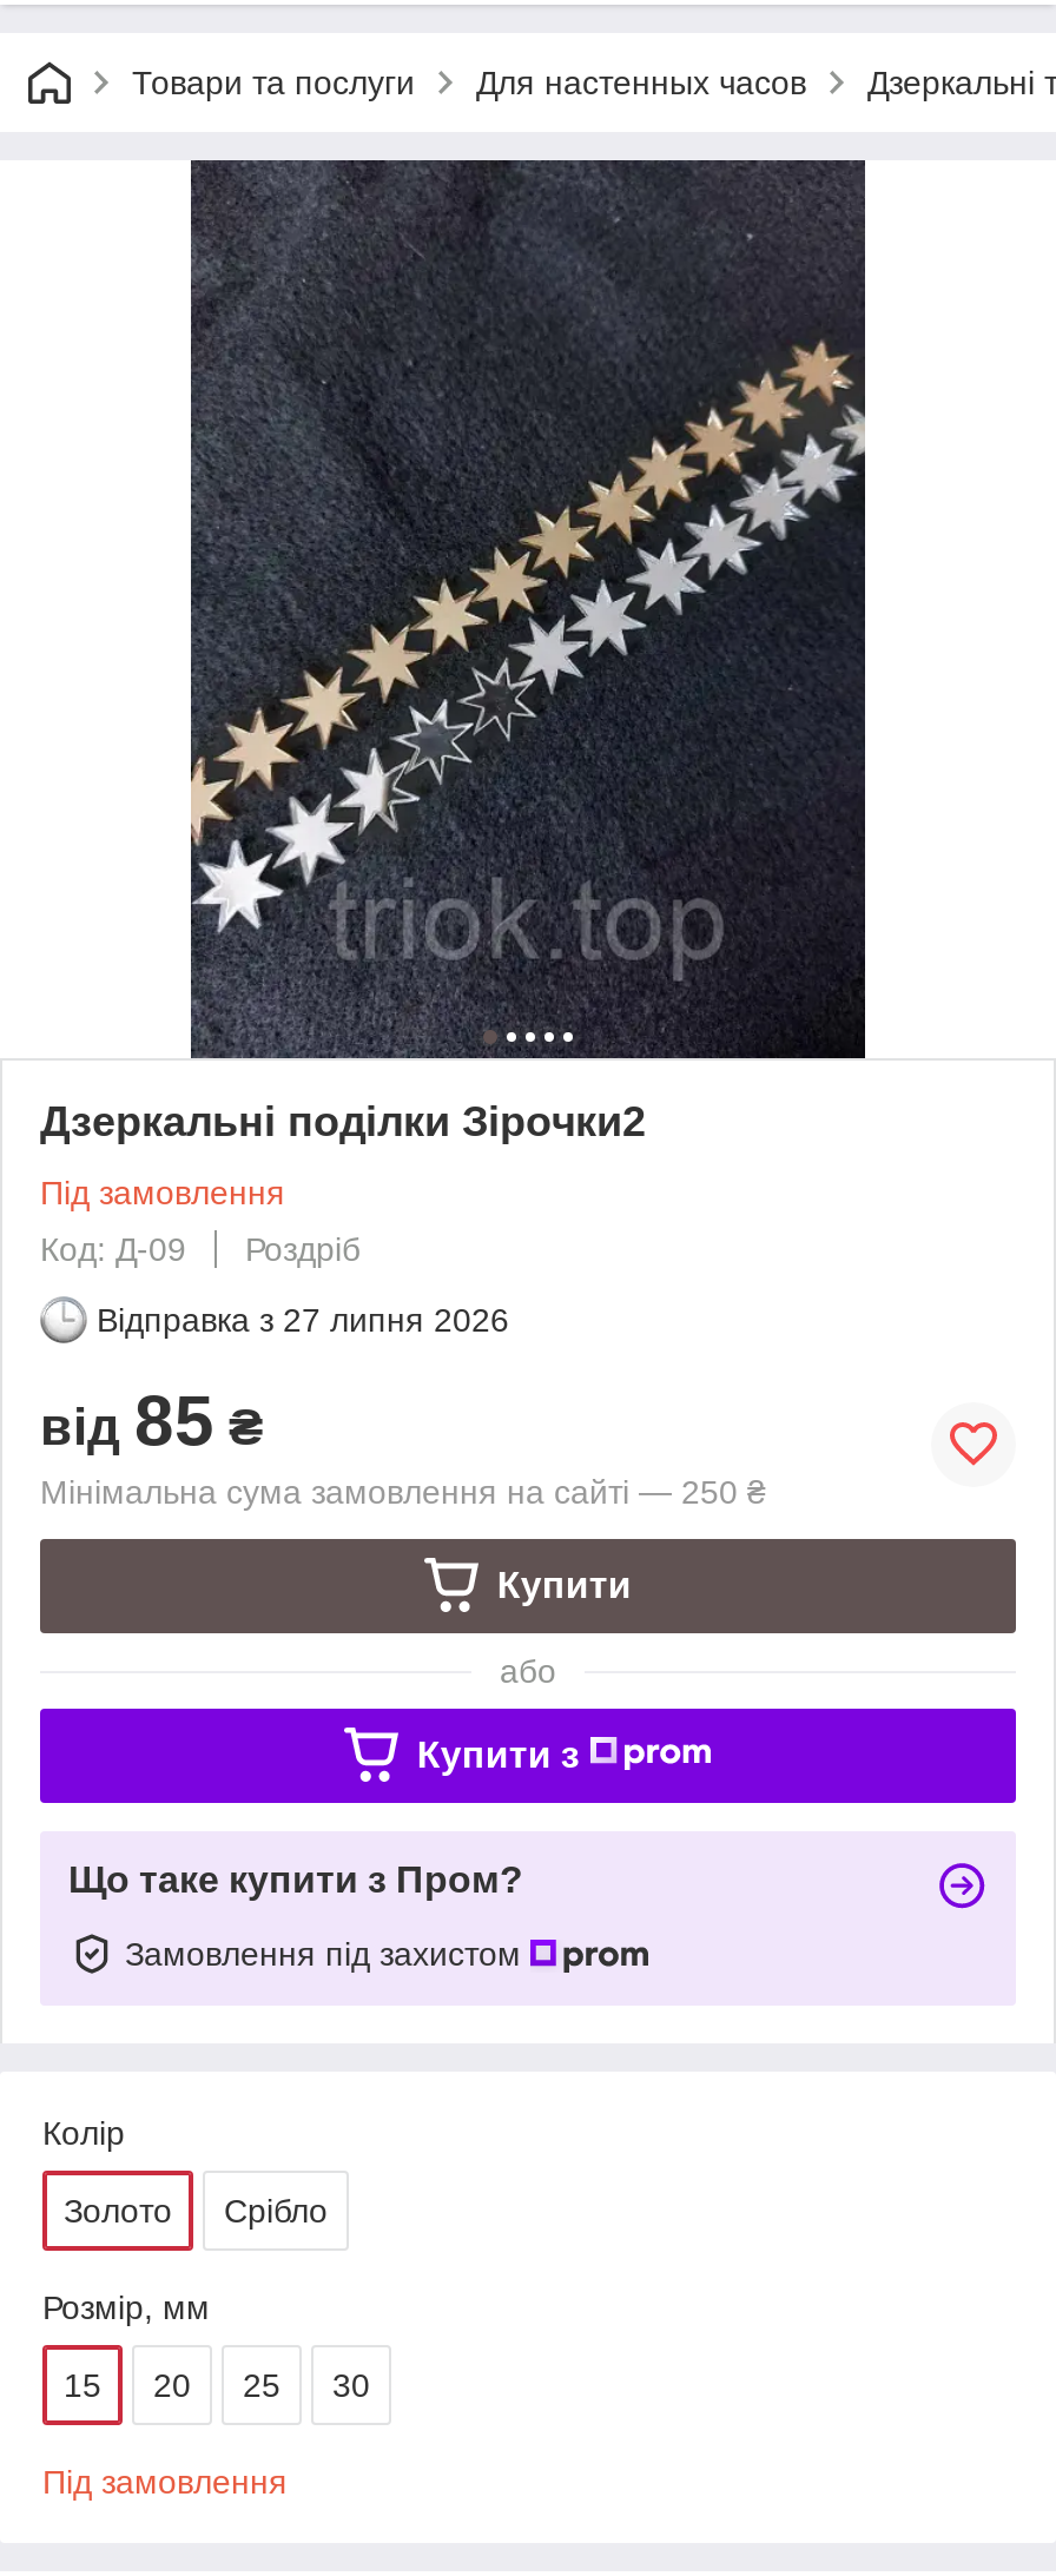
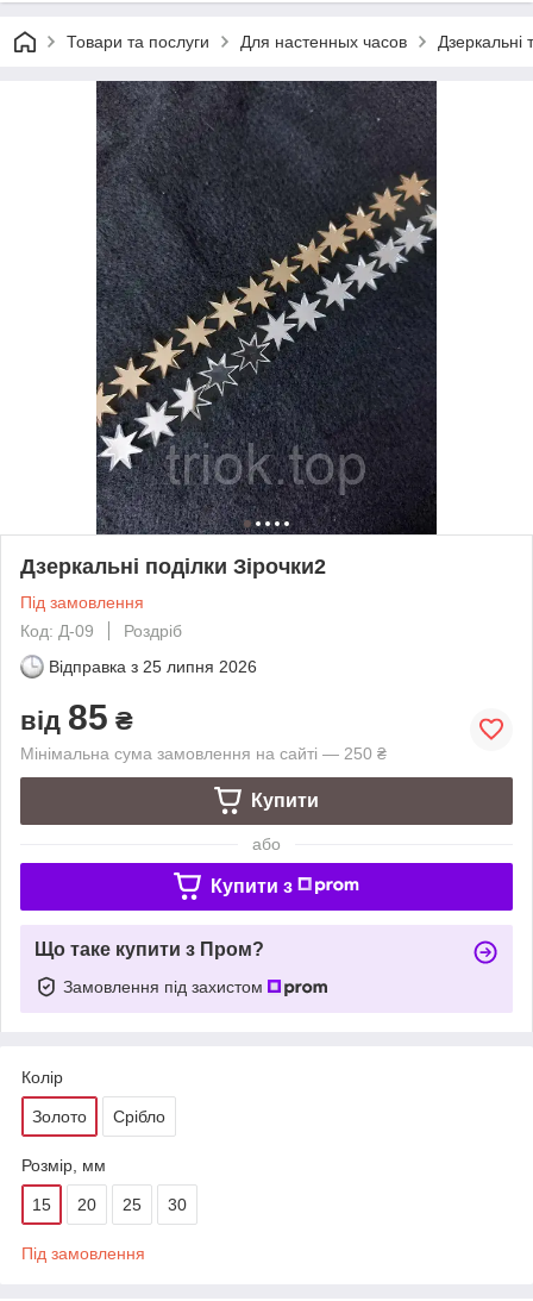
- Відправка з 27 липня 2026
+ Відправка з 25 липня 2026
